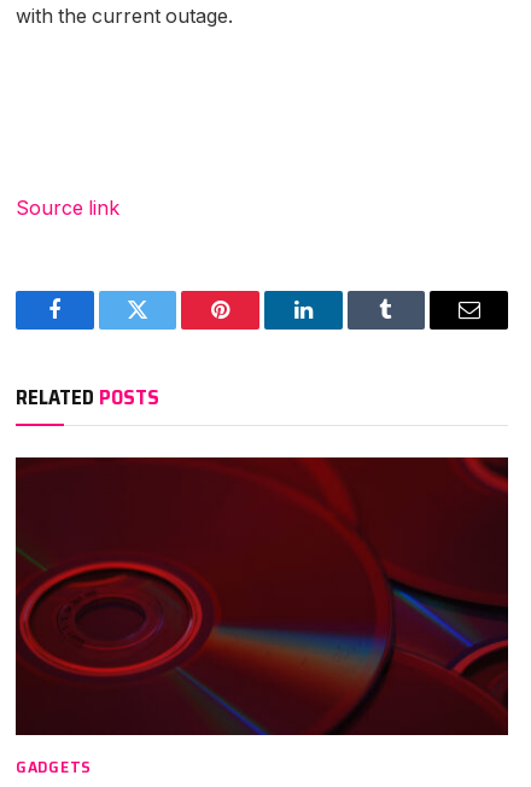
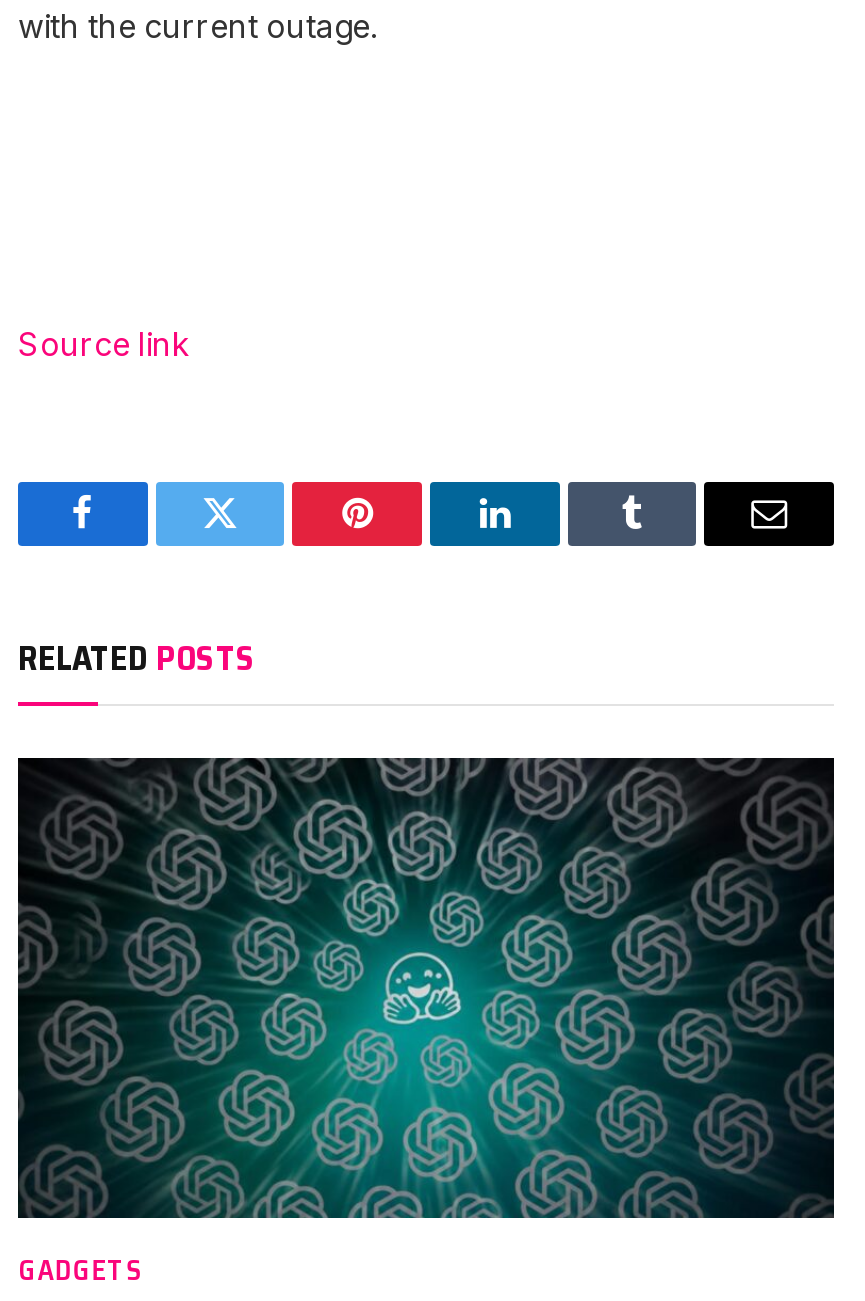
- [image]
+ [image]
